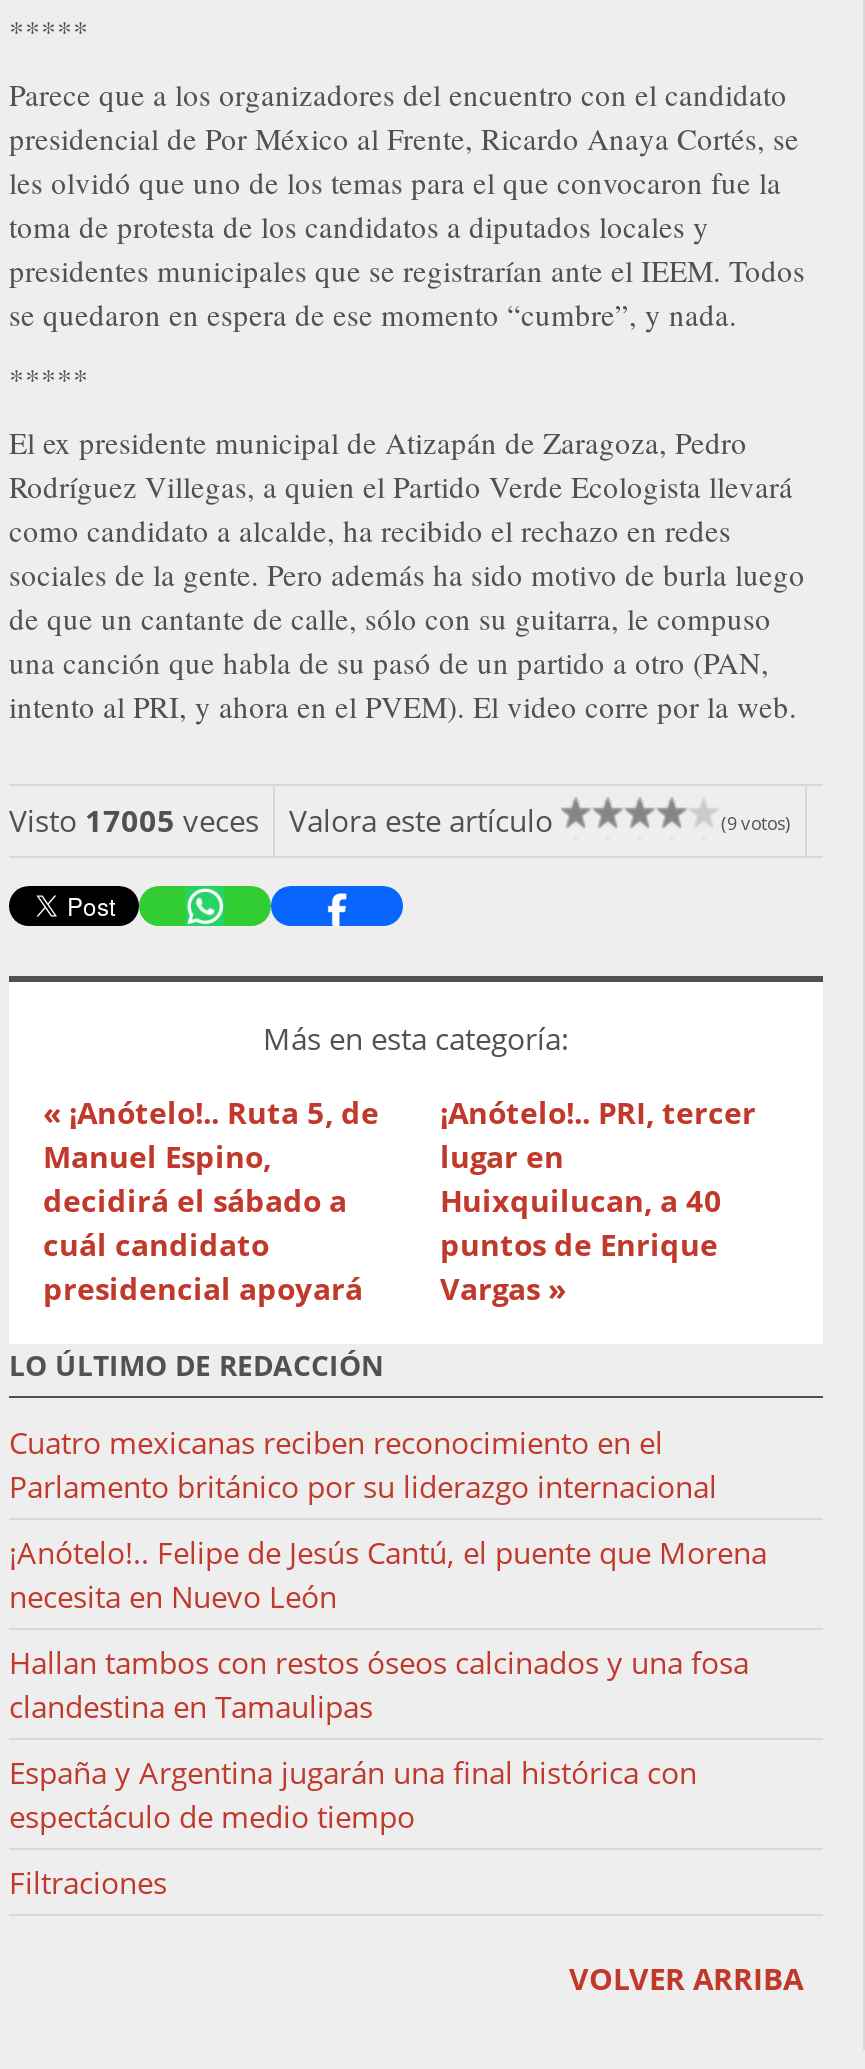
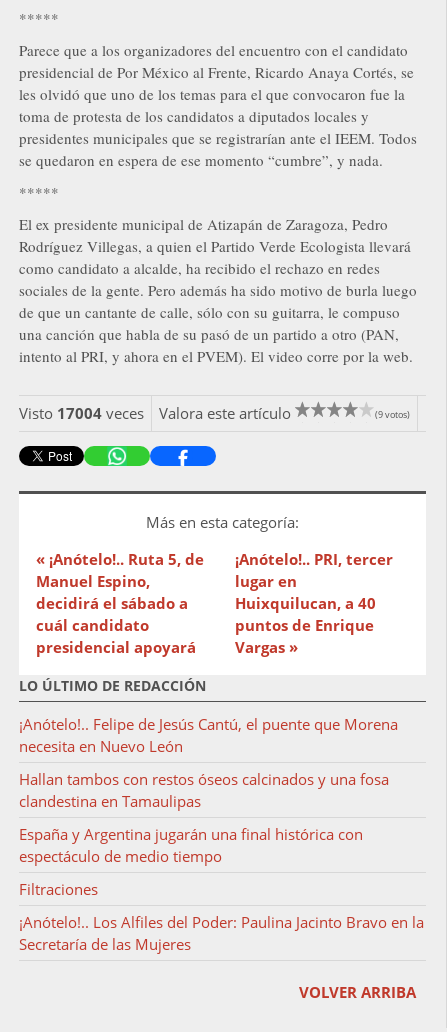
- Visto 17005 veces Valora este artículo
+ Visto 17004 veces Valora este artículo

- Cuatro mexicanas reciben reconocimiento en el
- Parlamento británico por su liderazgo internacional

moved up: ¡Anótelo!.. Felipe de Jesús Cantú, el puente que Morena | necesita en Nuevo León | Hallan tambos con restos óseos calcinados y una fosa | clandestina en Tamaulipas | España y Argentina jugarán una final histórica con | espectáculo de medio tiempo | Filtraciones

+ ¡Anótelo!.. Los Alfiles del Poder: Paulina Jacinto Bravo en la
+ Secretaría de las Mujeres
